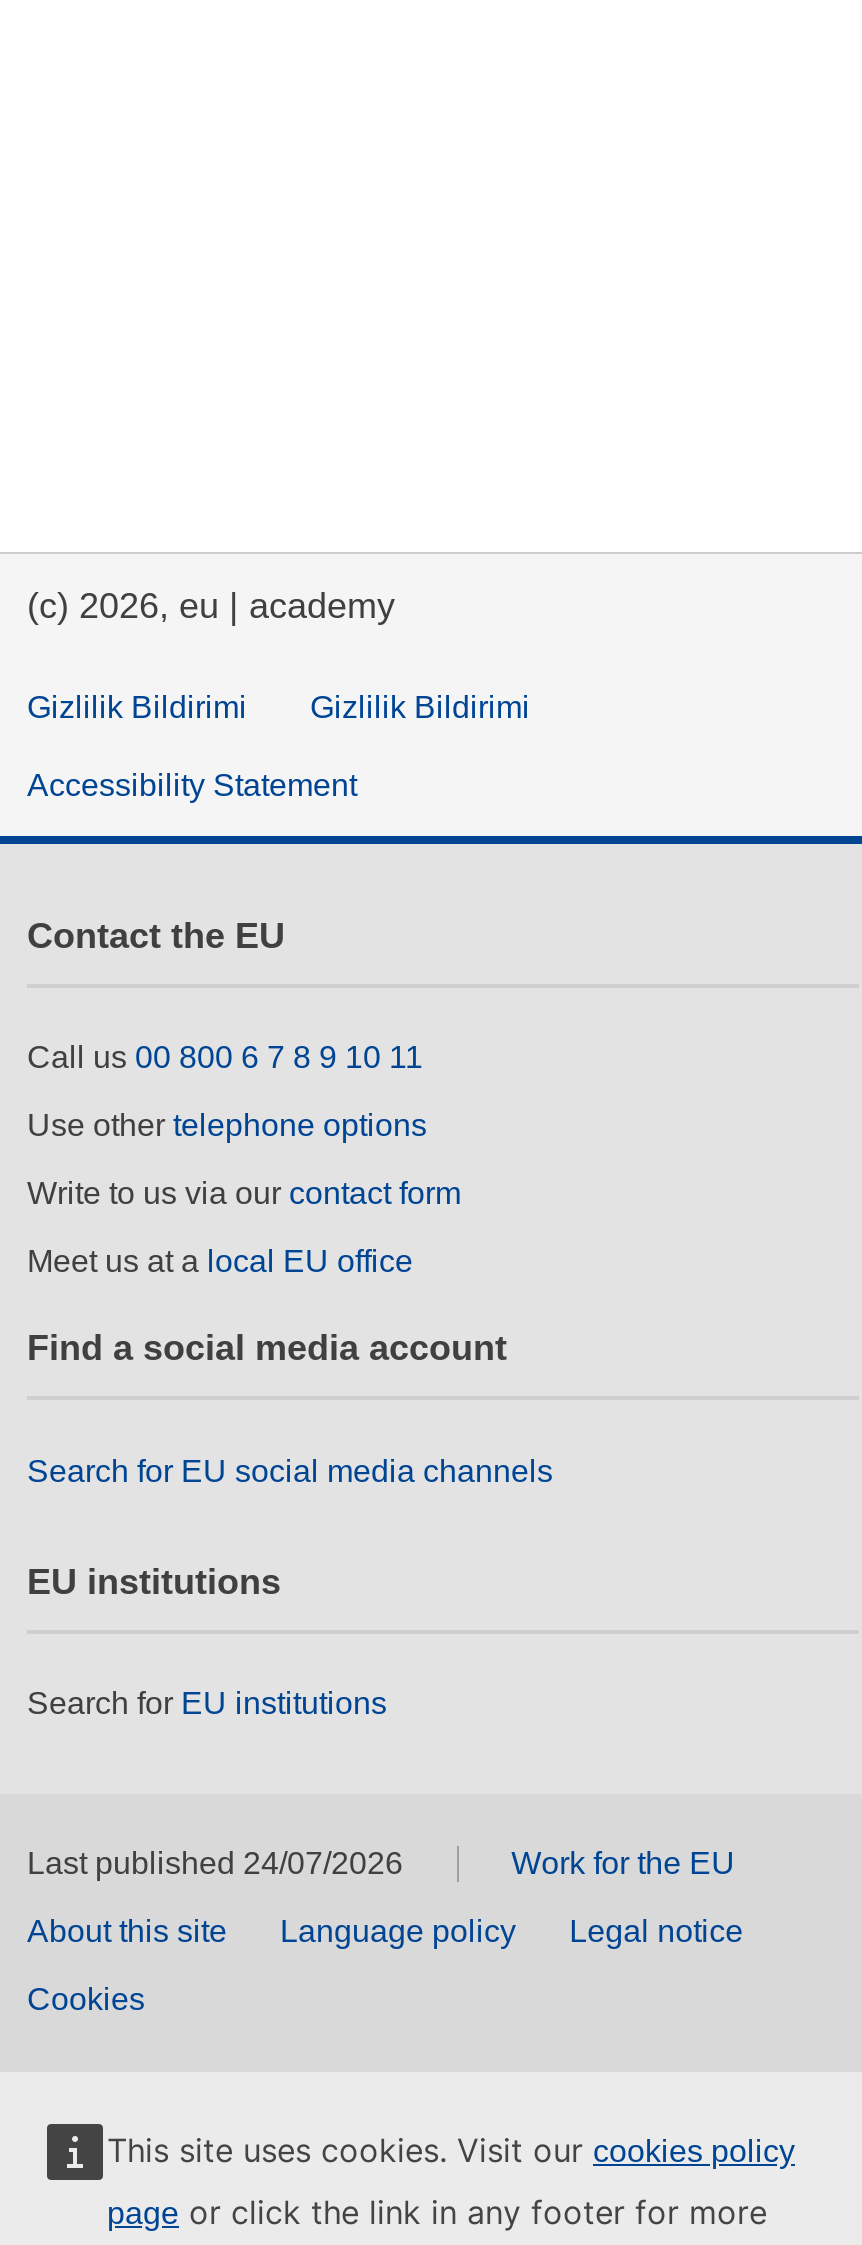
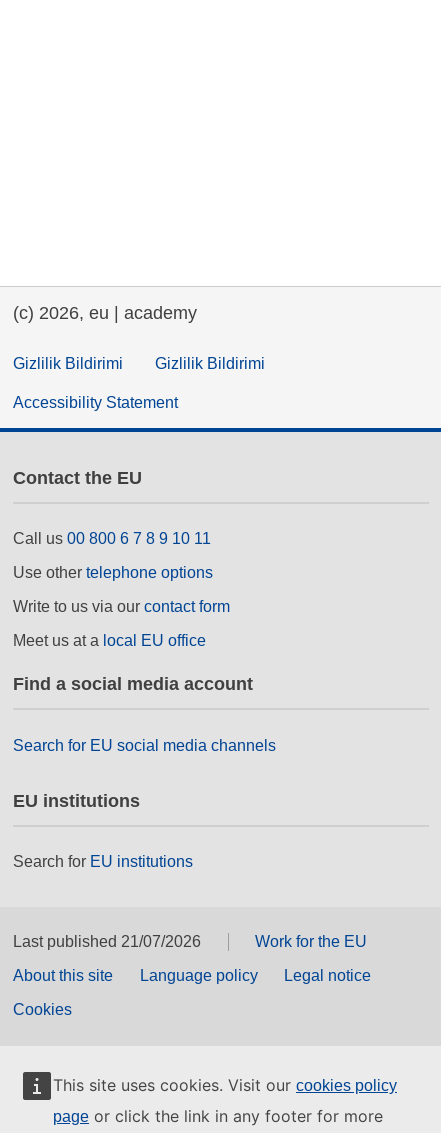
- Last published 24/07/2026
+ Last published 21/07/2026
